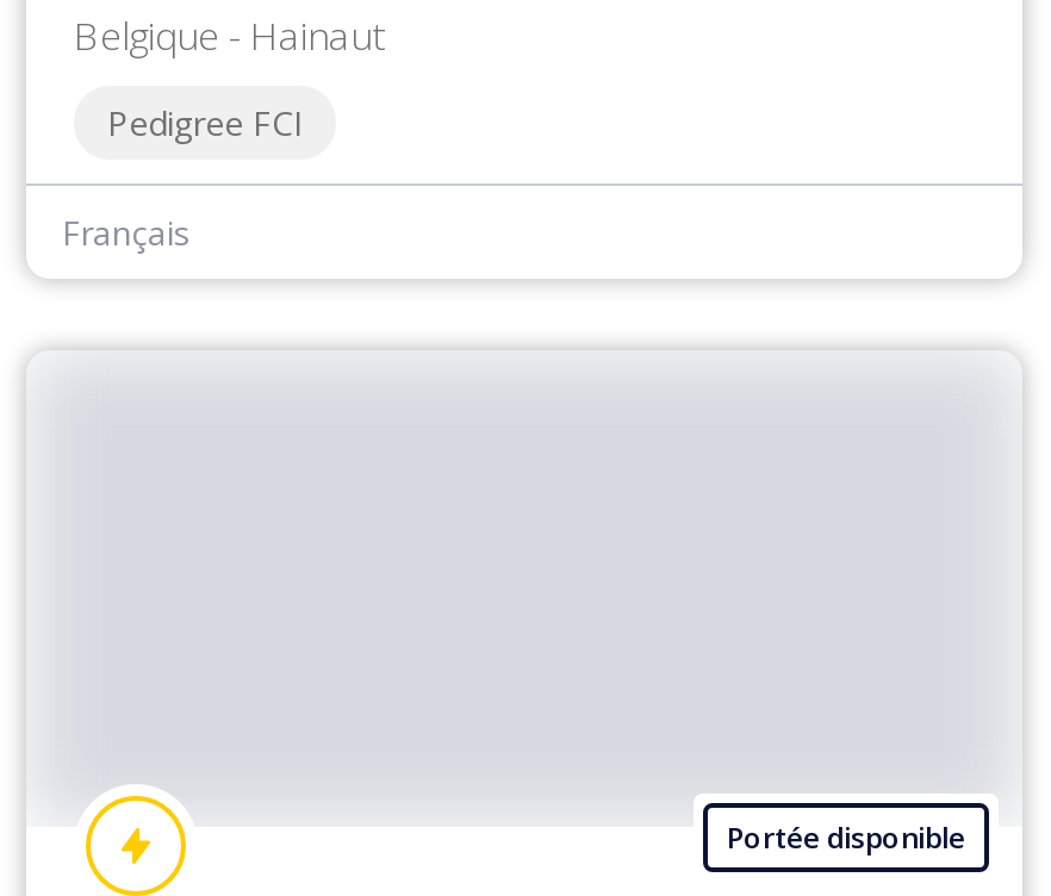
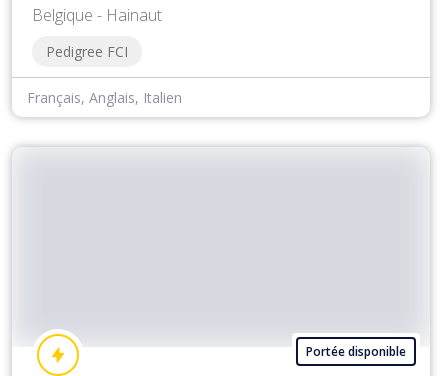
- Français
+ Français, Anglais, Italien
